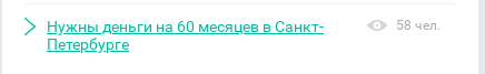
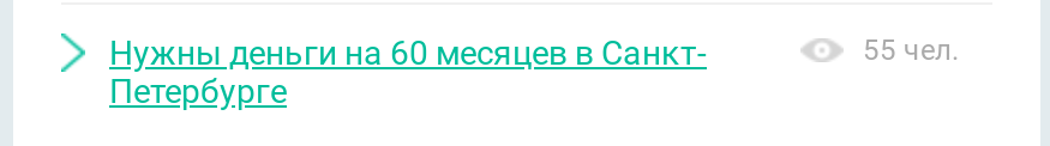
- 58 чел.
+ 55 чел.
